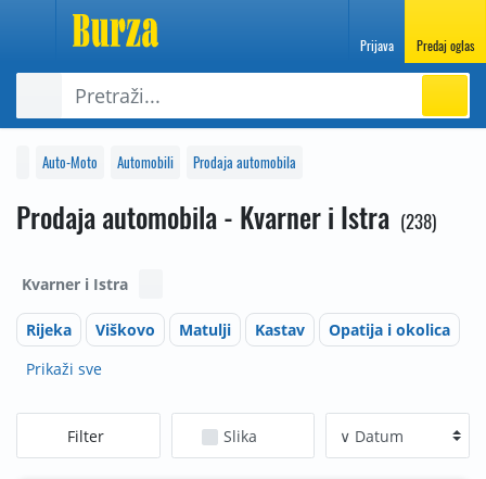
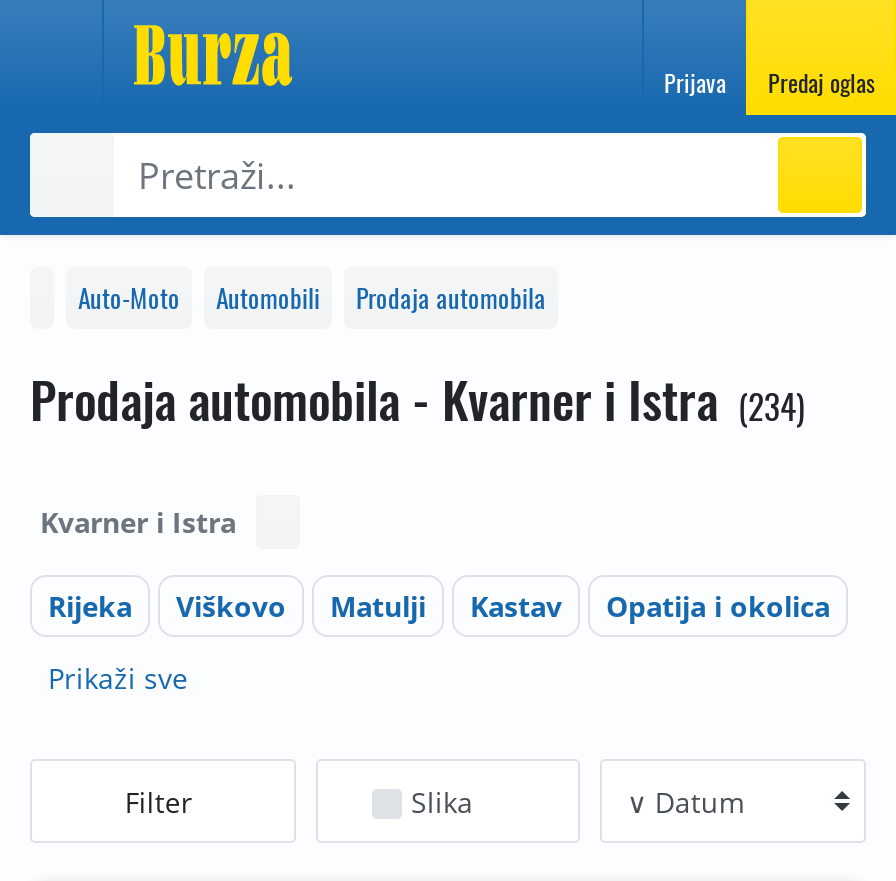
- Prodaja automobila - Kvarner i Istra 238
+ Prodaja automobila - Kvarner i Istra 234
